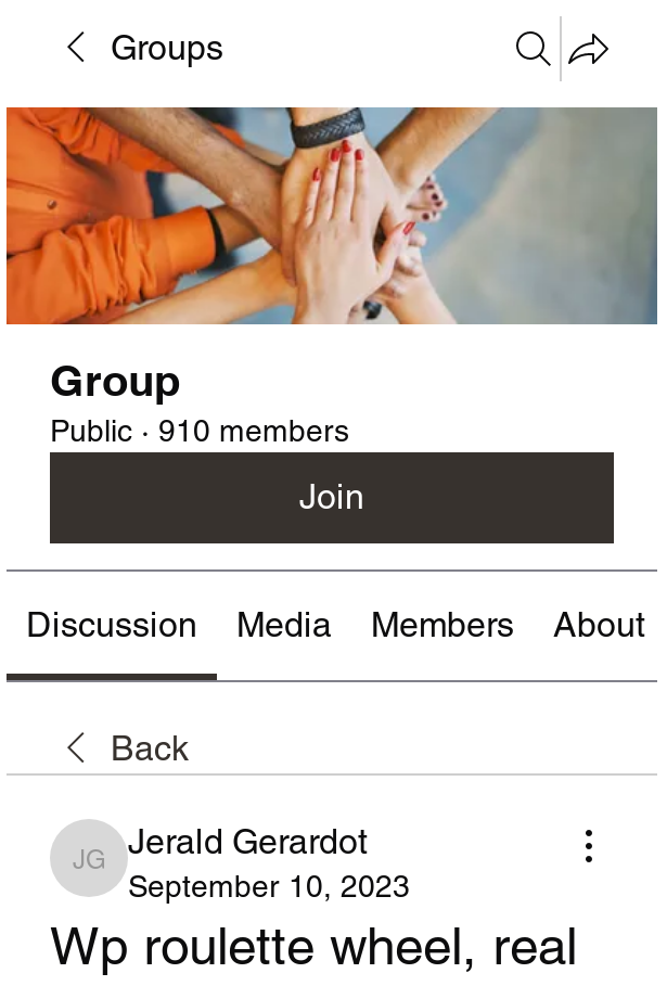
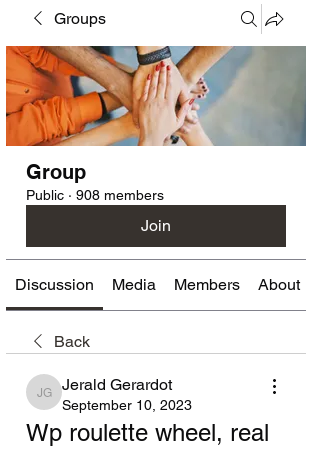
- Public · 910 members
+ Public · 908 members
